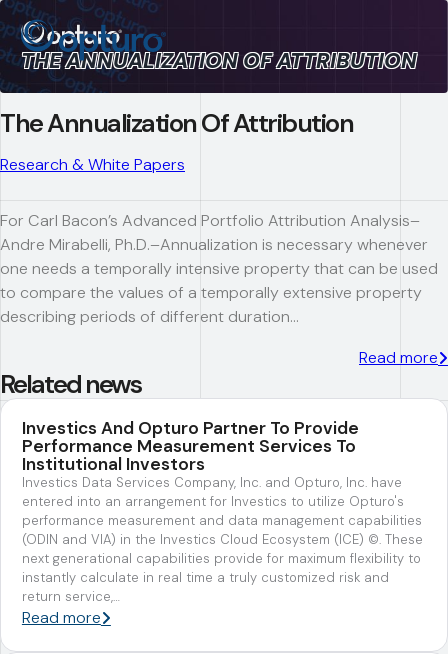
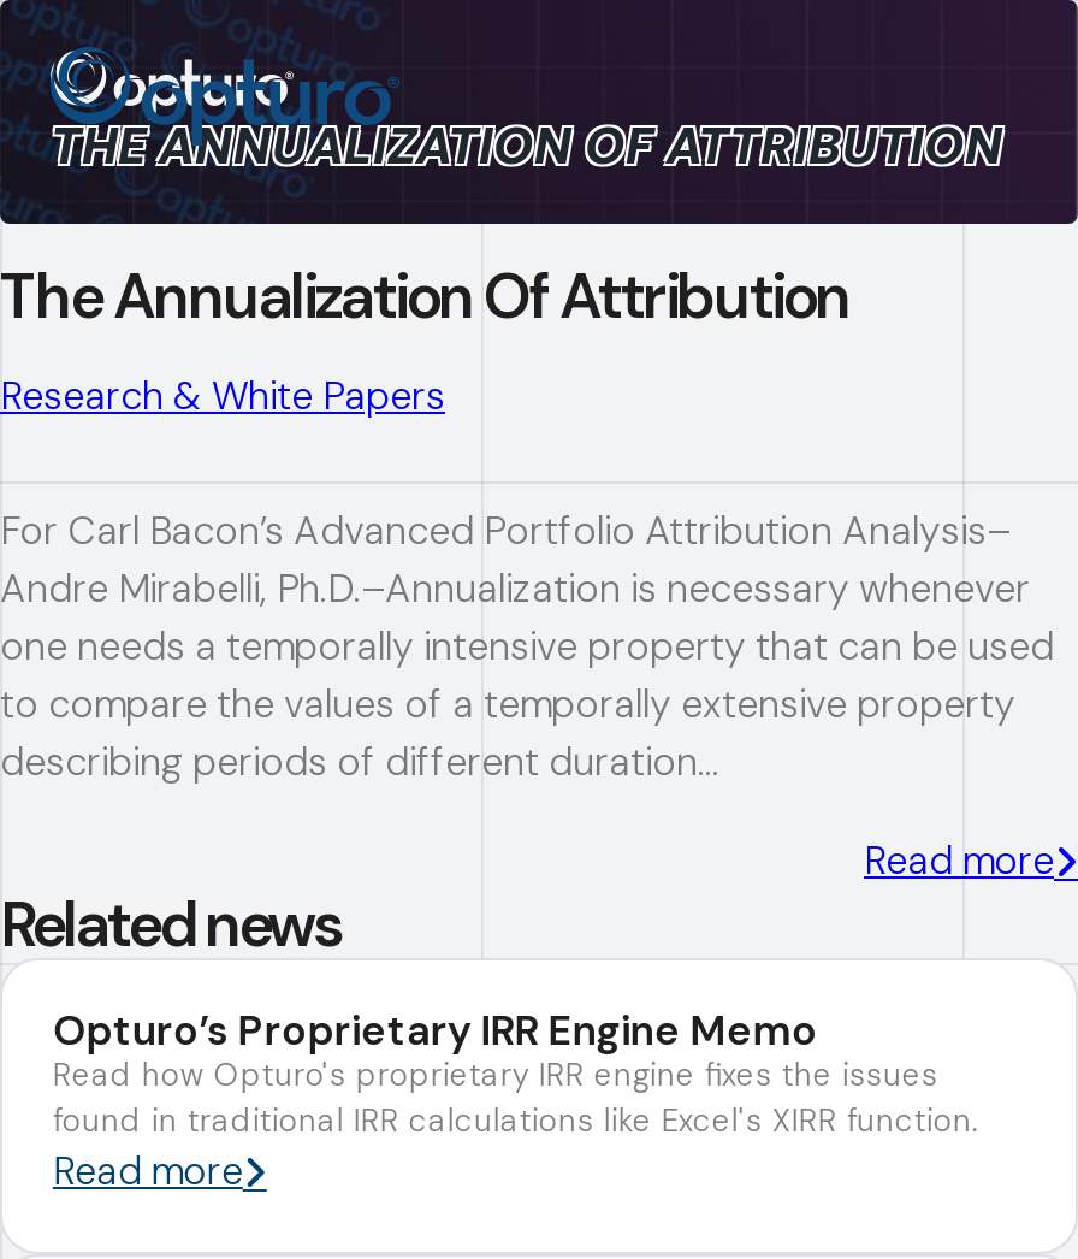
- Investics And Opturo Partner To Provide
- Performance Measurement Services To
- Institutional Investors
- Investics Data Services Company, Inc. and Opturo, Inc. have
- entered into an arrangement for Investics to utilize Opturo's
- performance measurement and data management capabilities
- (ODIN and VIA) in the Investics Cloud Ecosystem (ICE) ©. These
- next generational capabilities provide for maximum flexibility to
- instantly calculate in real time a truly customized risk and
- return service,…
+ Opturo’s Proprietary IRR Engine Memo
+ Read how Opturo's proprietary IRR engine fixes the issues
+ found in traditional IRR calculations like Excel's XIRR function.
